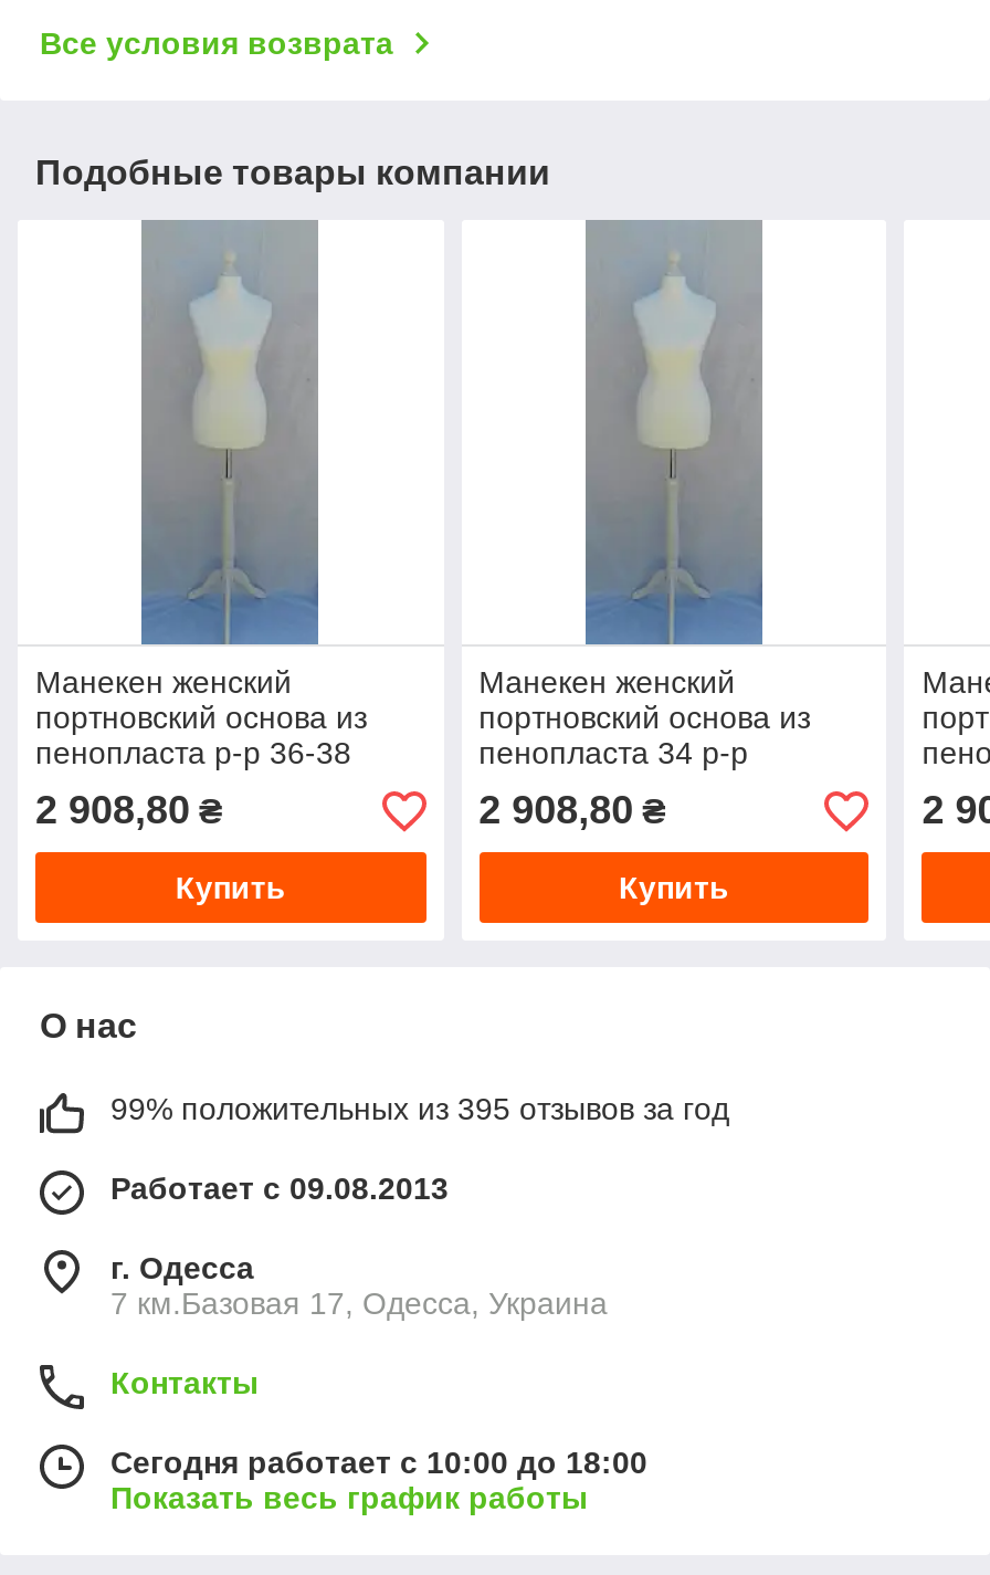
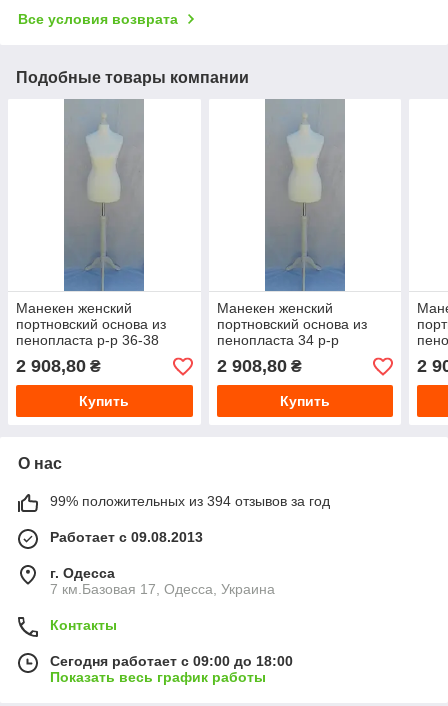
- 99% положительных из 395 отзывов за год
+ 99% положительных из 394 отзывов за год

- Сегодня работает с 10:00 до 18:00
+ Сегодня работает с 09:00 до 18:00
